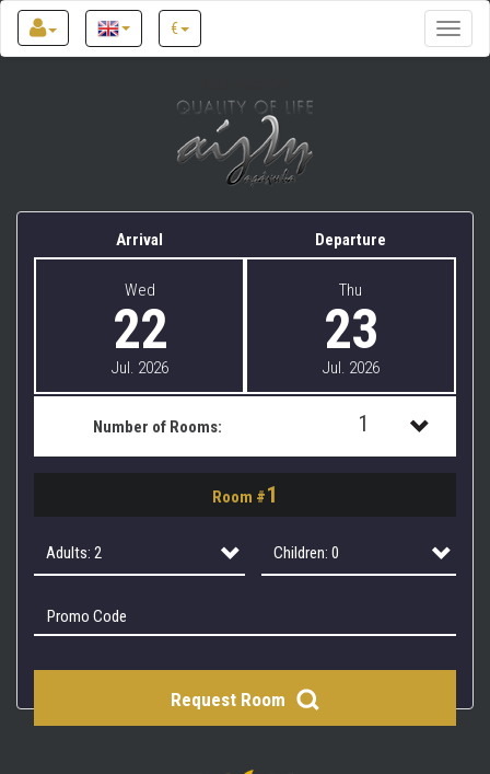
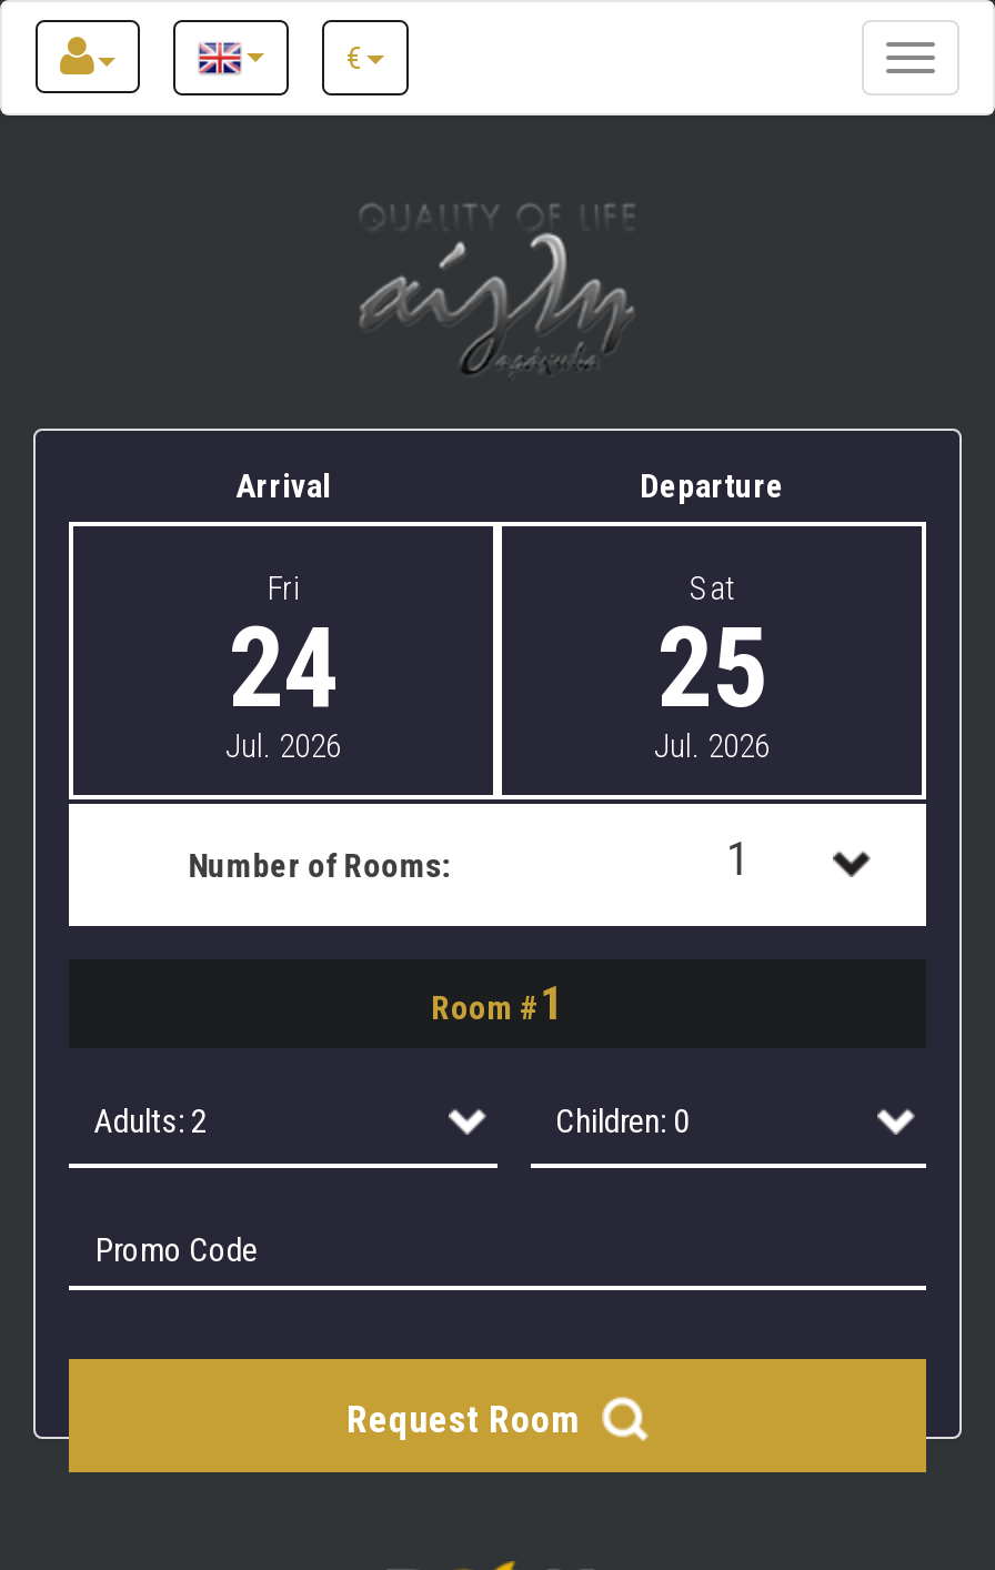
- Wed
- 22
+ Fri
+ 24

- Thu
- 23
+ Sat
+ 25
